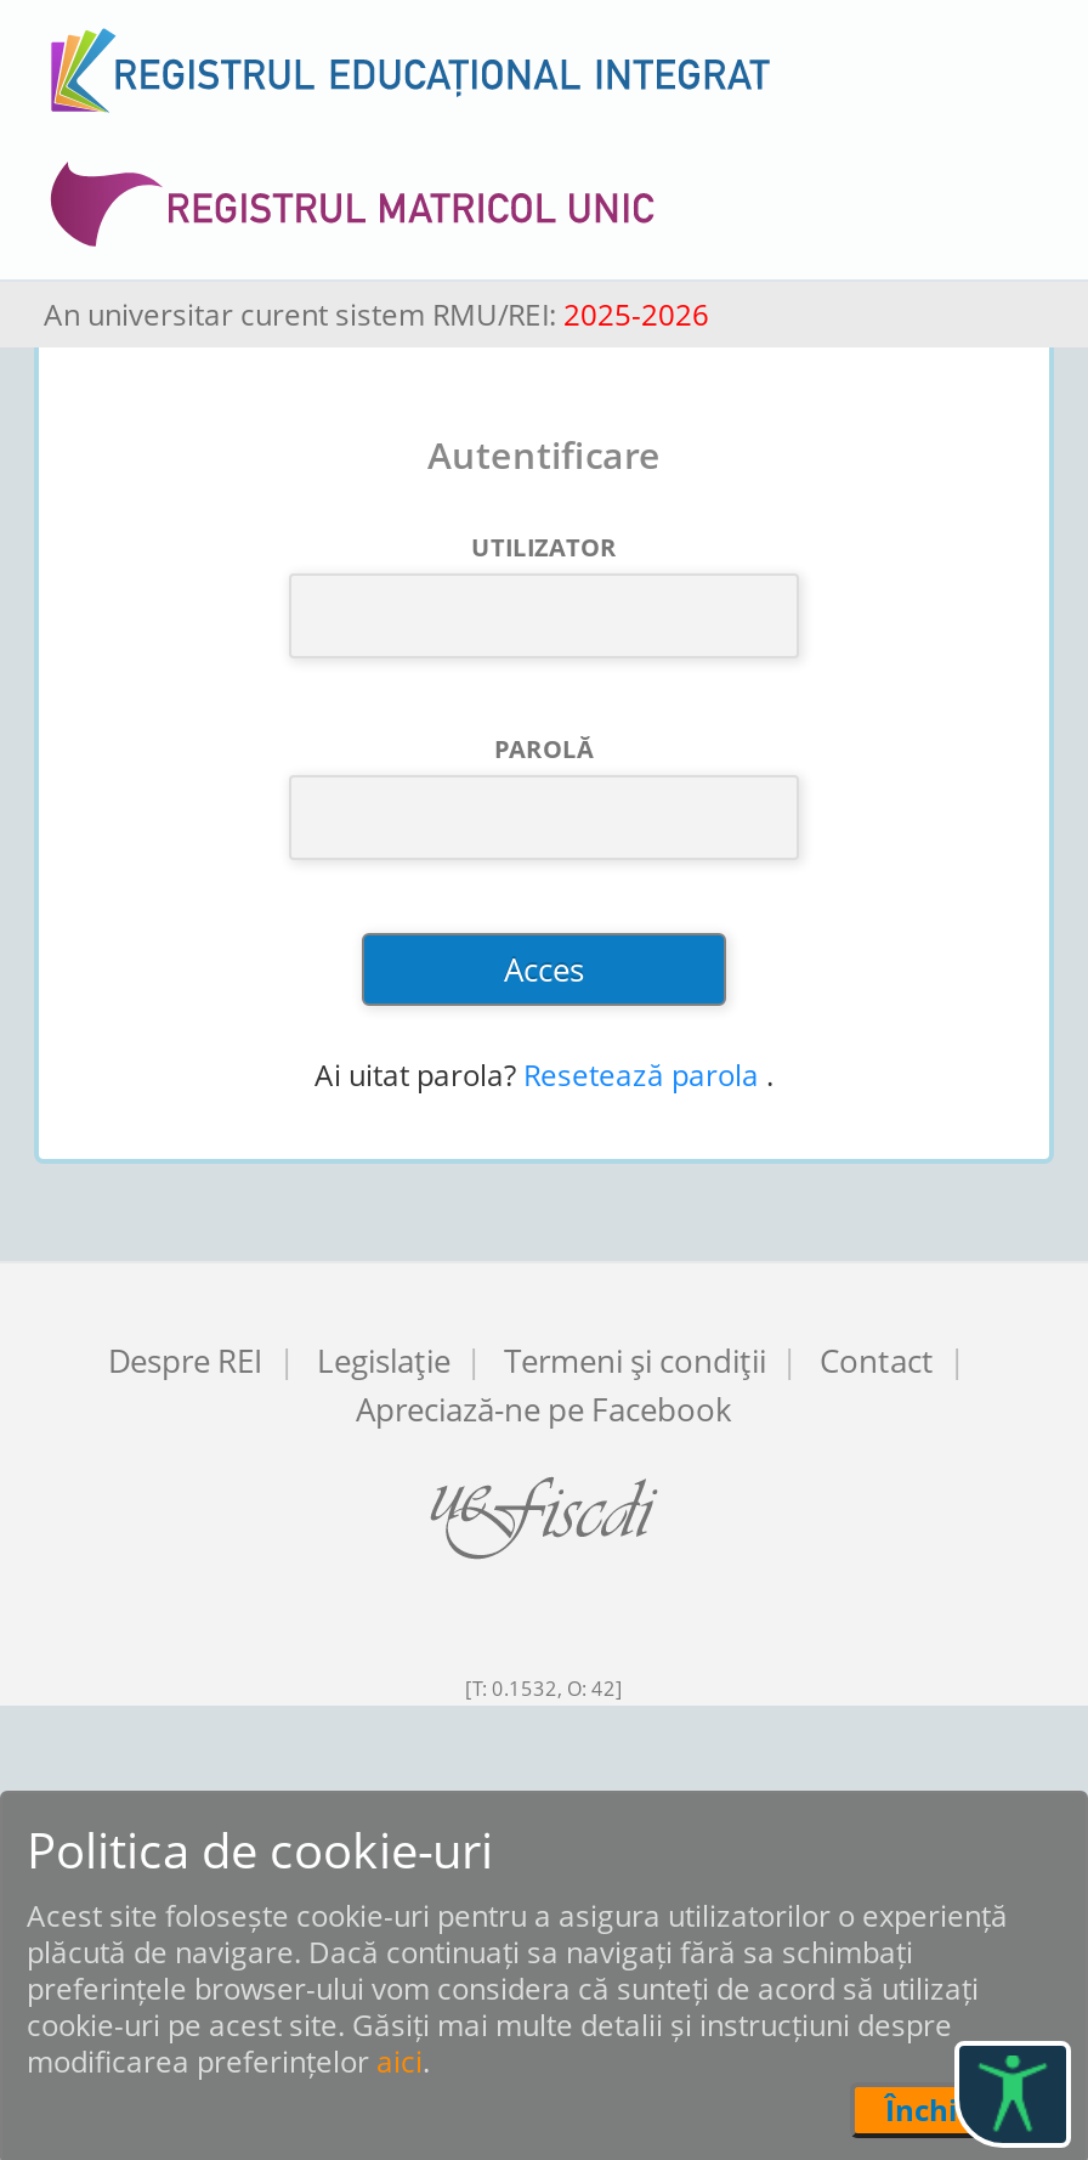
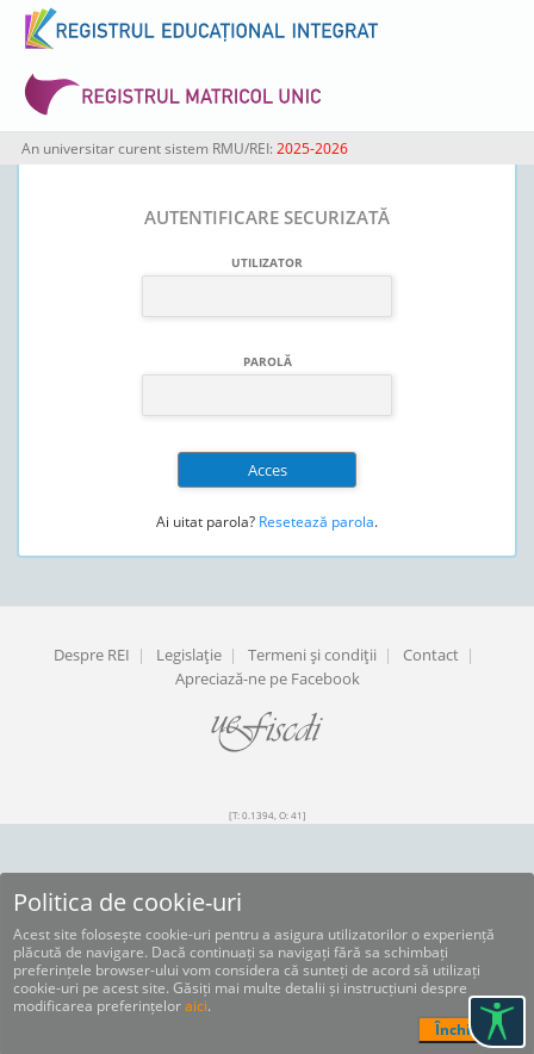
- Autentificare
+ AUTENTIFICARE SECURIZATĂ

- Ai uitat parola? Resetează parola .
+ Ai uitat parola? Resetează parola.

- [T: 0.1532, O: 42]
+ [T: 0.1394, O: 41]
